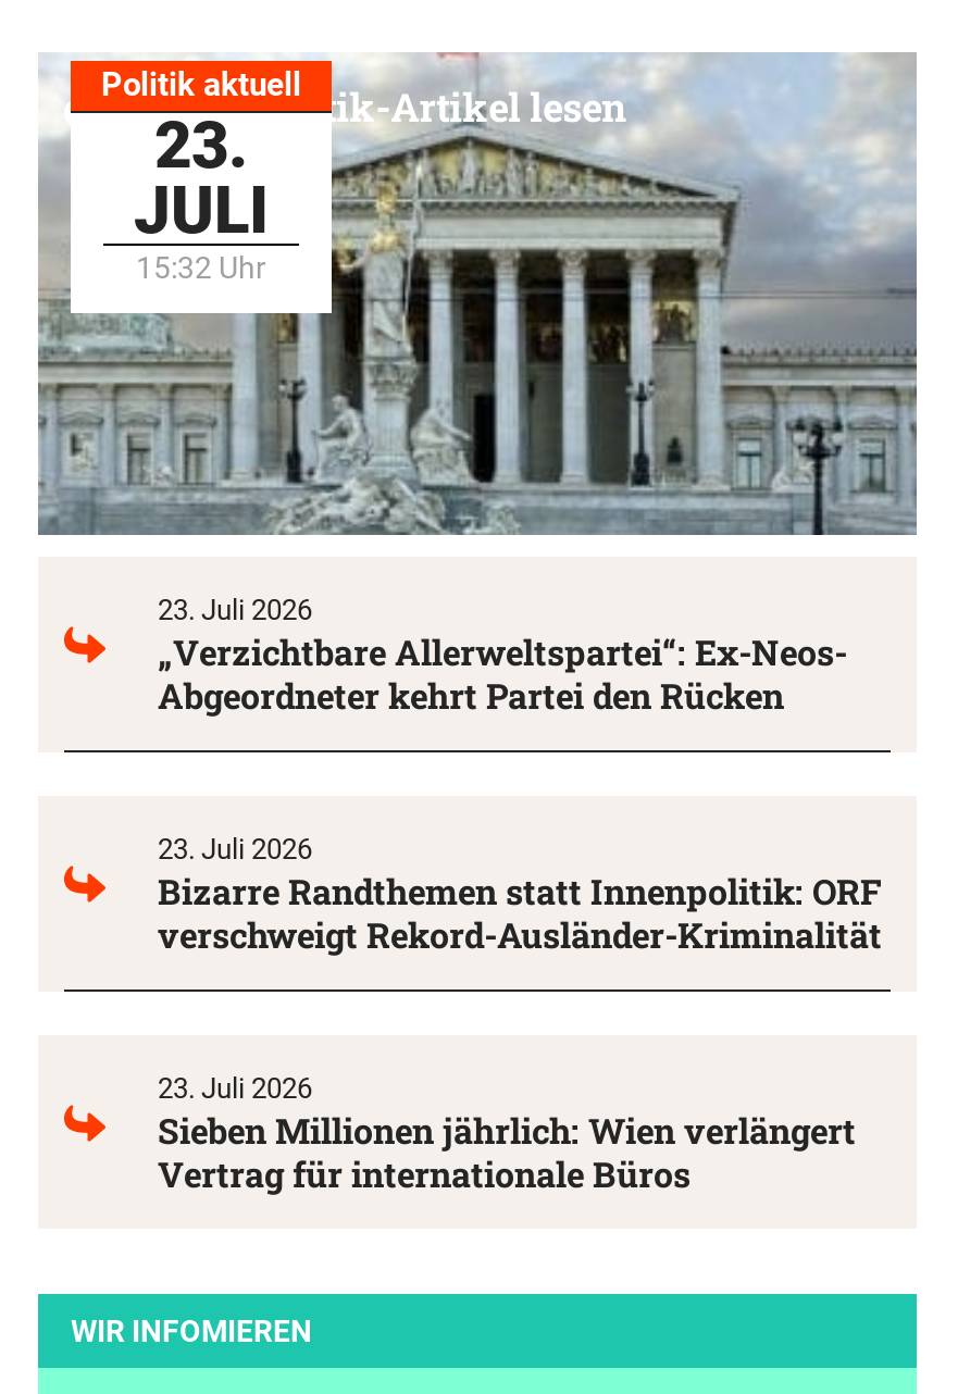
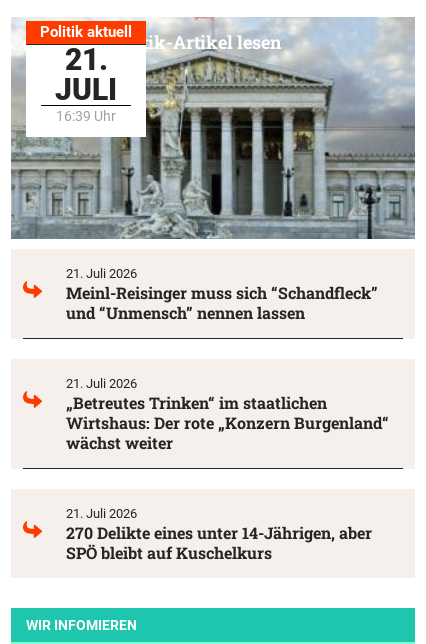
- 23.
+ 21.

- 15:32 Uhr
+ 16:39 Uhr

- 23. Juli 2026
- „Verzichtbare Allerweltspartei“: Ex-Neos-
- Abgeordneter kehrt Partei den Rücken
+ 21. Juli 2026
+ Meinl-Reisinger muss sich “Schandfleck”
+ und “Unmensch” nennen lassen

- 23. Juli 2026
- Bizarre Randthemen statt Innenpolitik: ORF
- verschweigt Rekord-Ausländer-Kriminalität
+ 21. Juli 2026
+ „Betreutes Trinken“ im staatlichen
+ Wirtshaus: Der rote „Konzern Burgenland“
+ wächst weiter

- 23. Juli 2026
- Sieben Millionen jährlich: Wien verlängert
- Vertrag für internationale Büros
+ 21. Juli 2026
+ 270 Delikte eines unter 14-Jährigen, aber
+ SPÖ bleibt auf Kuschelkurs
